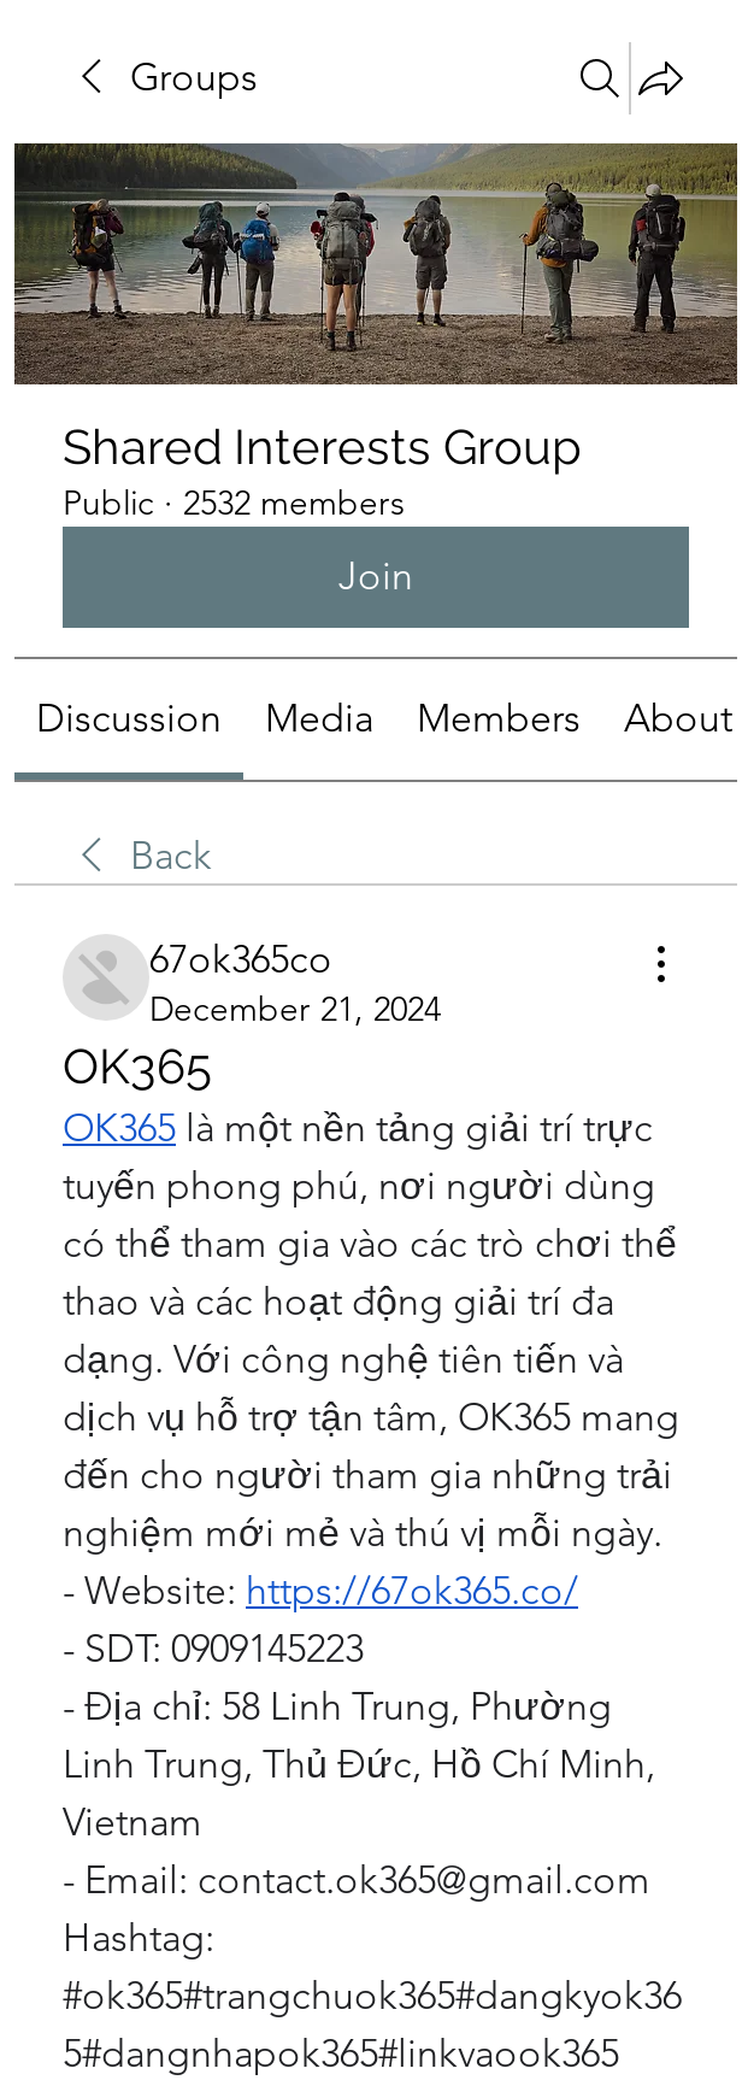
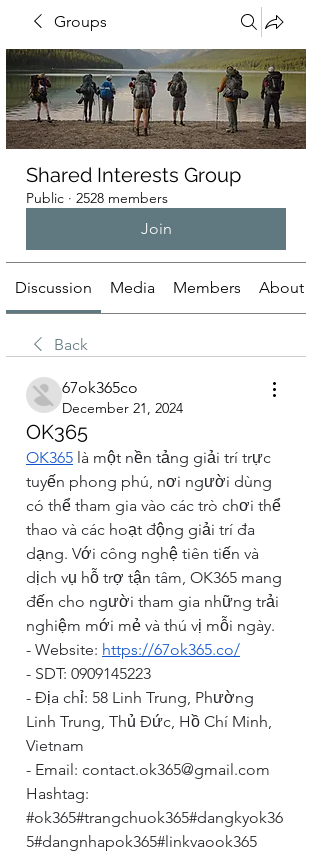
- Public · 2532 members
+ Public · 2528 members
